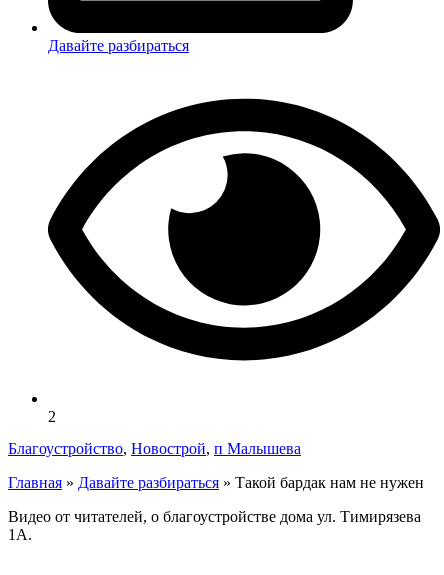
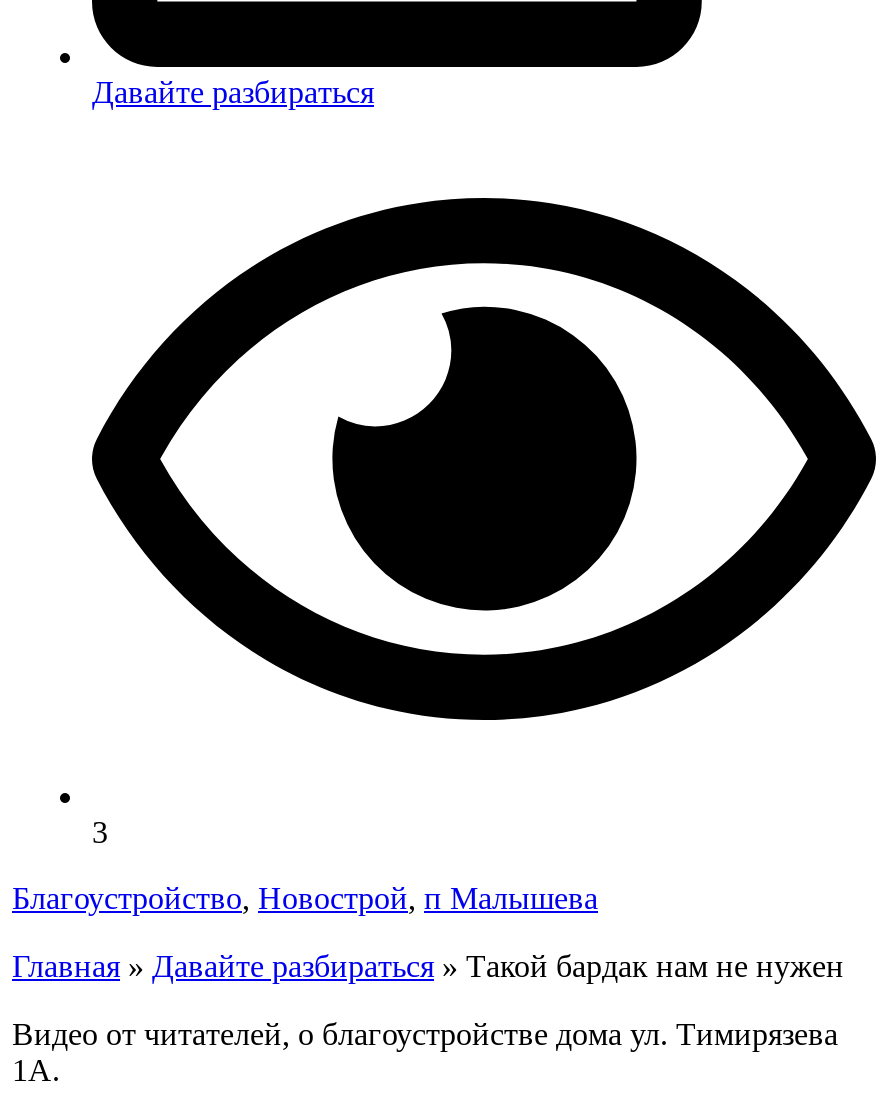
- 2
+ 3
